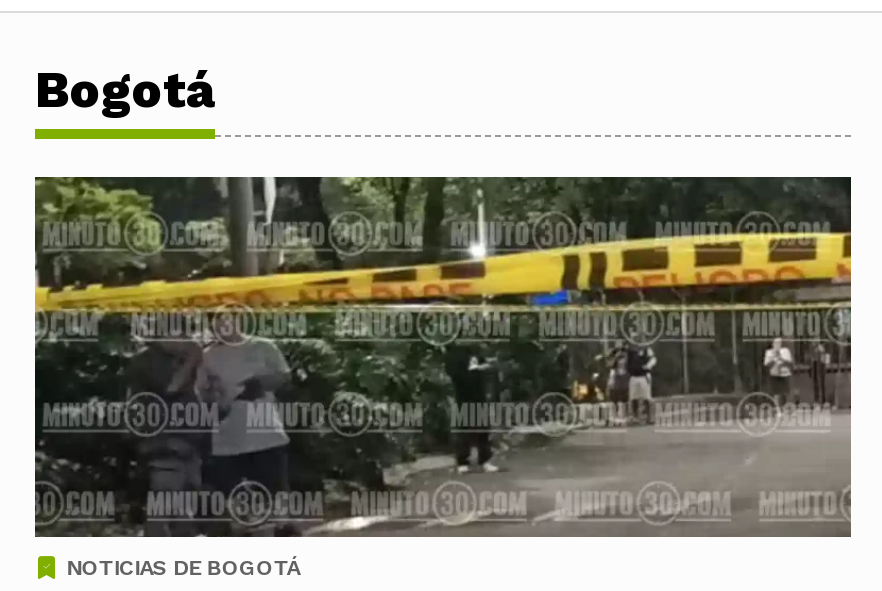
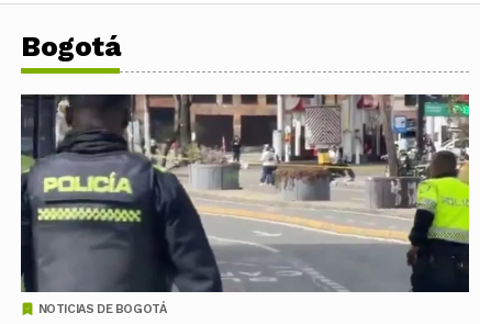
- [image]
+ [image]
